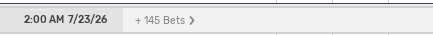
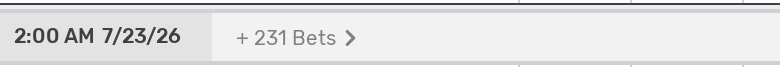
- + 145 Bets
+ + 231 Bets
